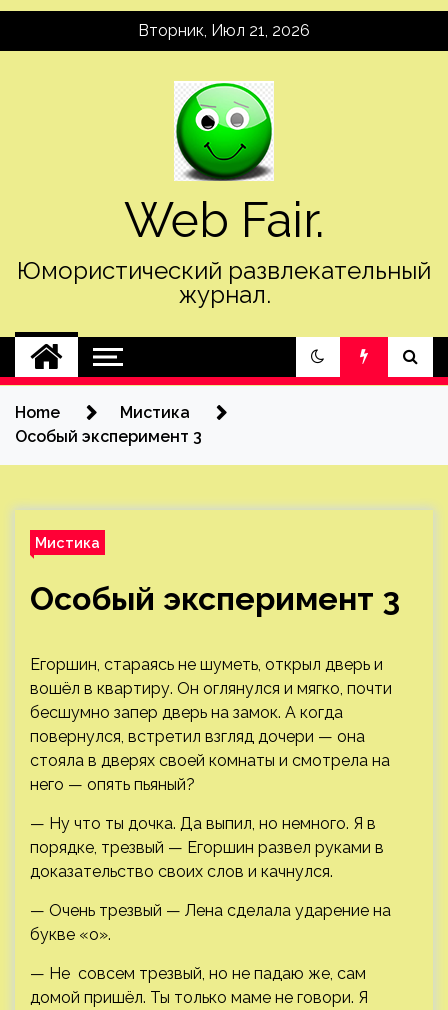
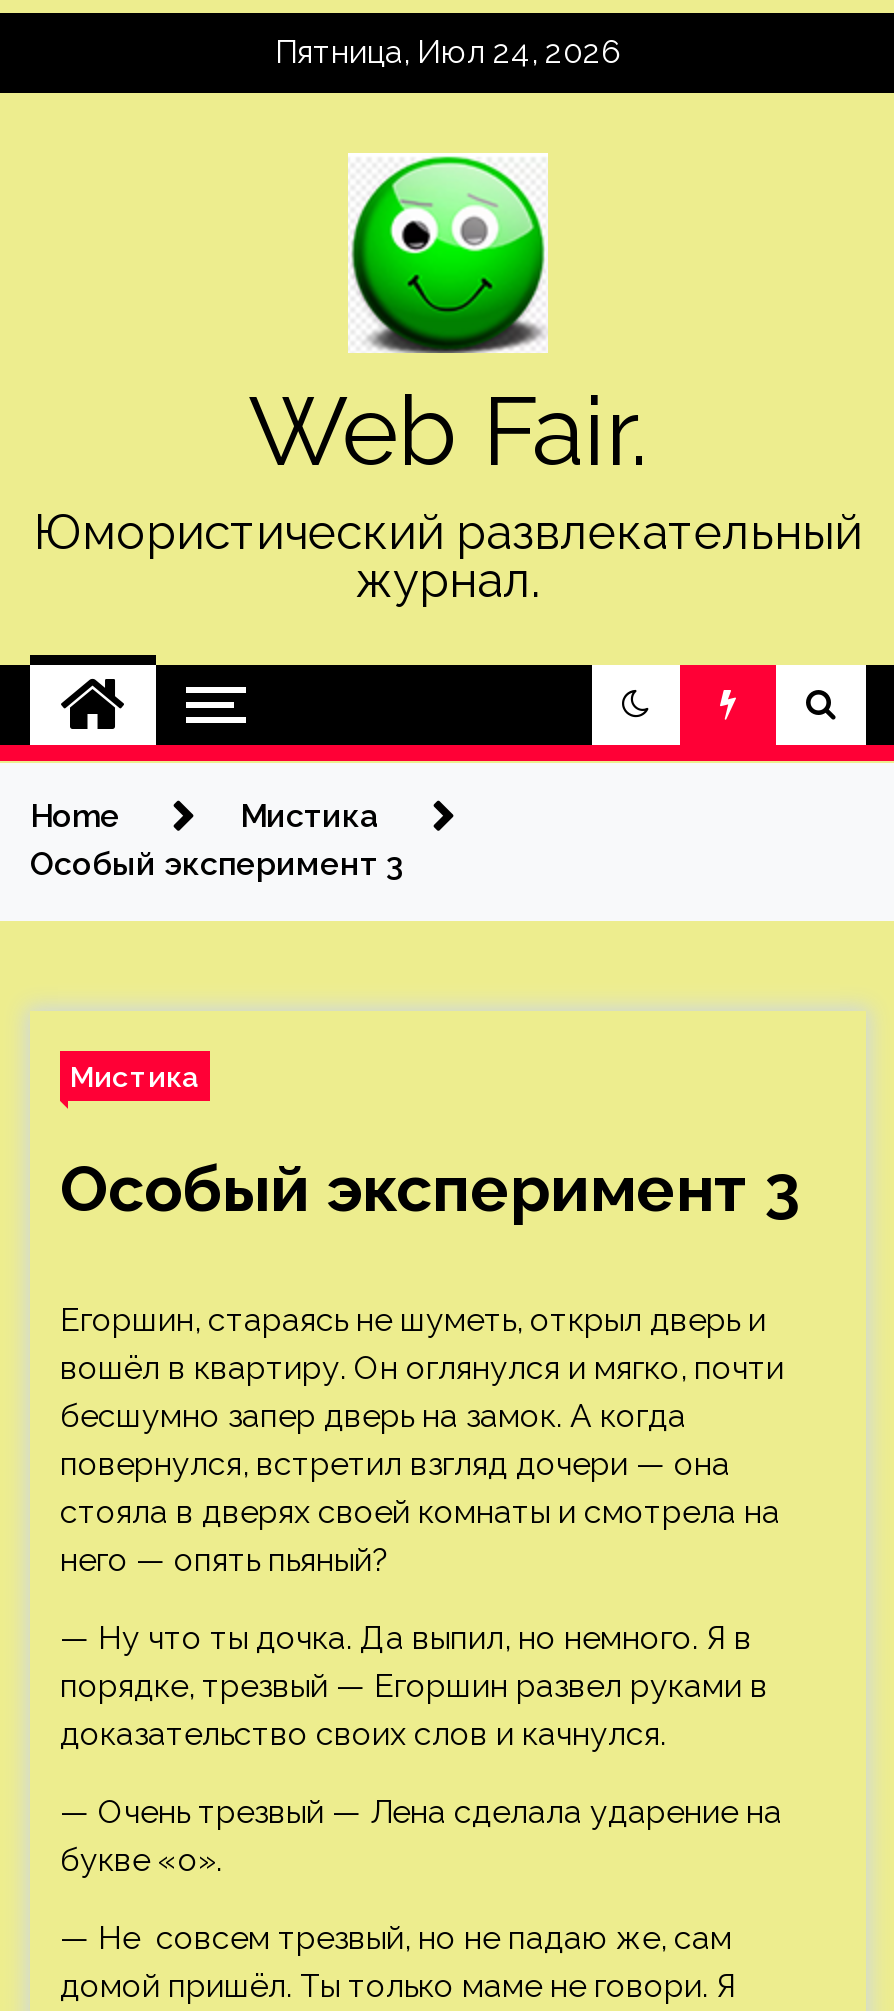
- Вторник, Июл 21, 2026
+ Пятница, Июл 24, 2026
